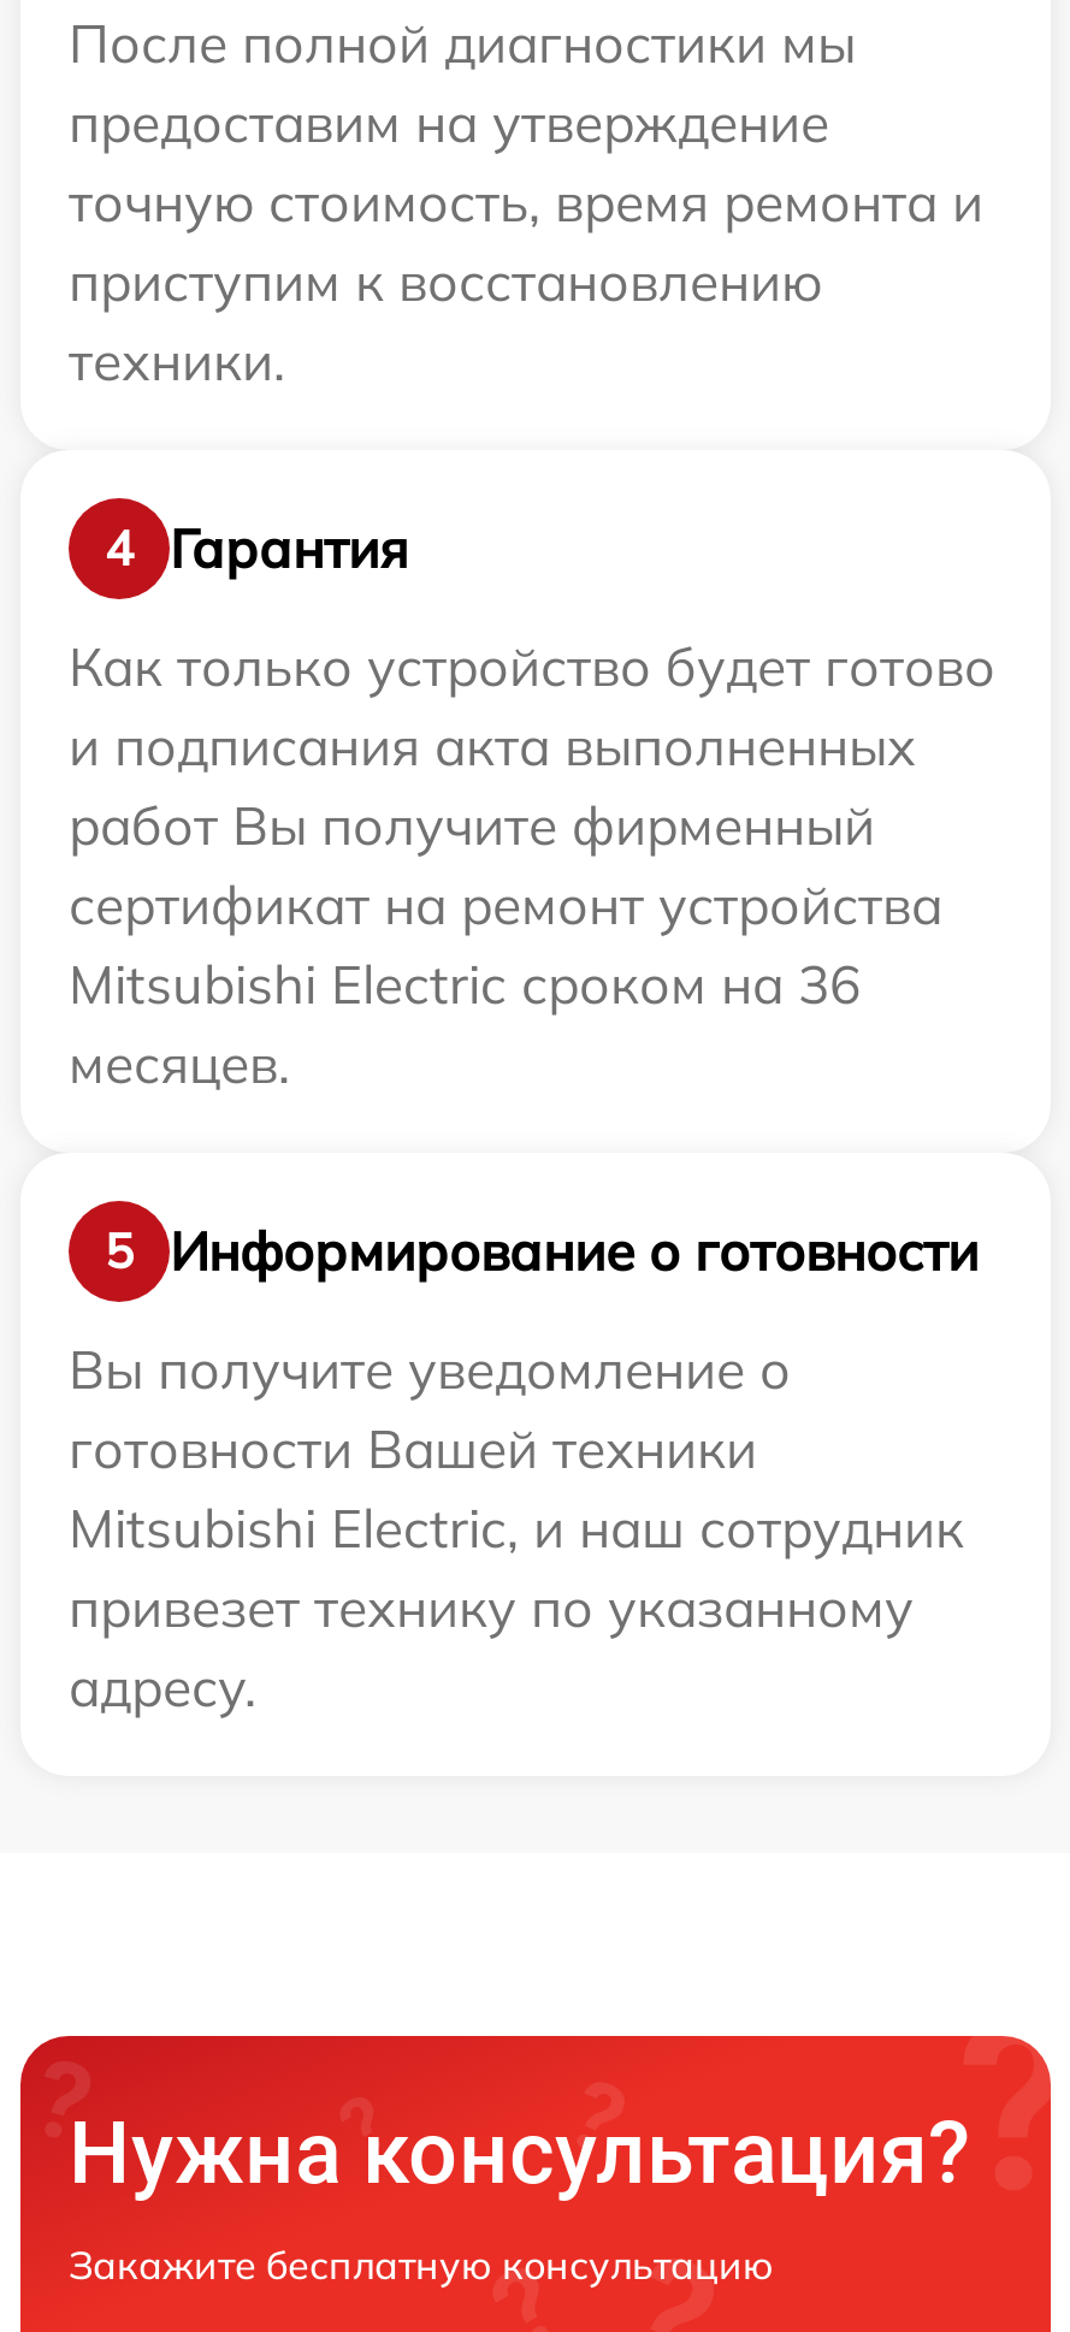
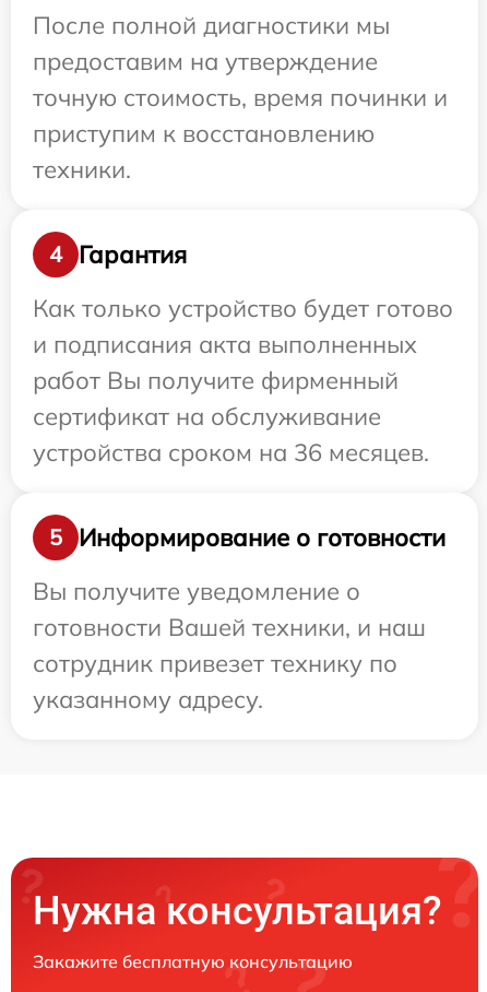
- точную стоимость, время ремонта и
+ точную стоимость, время починки и

- сертификат на ремонт устройства
- Mitsubishi Electric сроком на 36
- месяцев.
+ сертификат на обслуживание
+ устройства сроком на 36 месяцев.

- готовности Вашей техники
- Mitsubishi Electric, и наш сотрудник
- привезет технику по указанному
- адресу.
+ готовности Вашей техники, и наш
+ сотрудник привезет технику по
+ указанному адресу.
